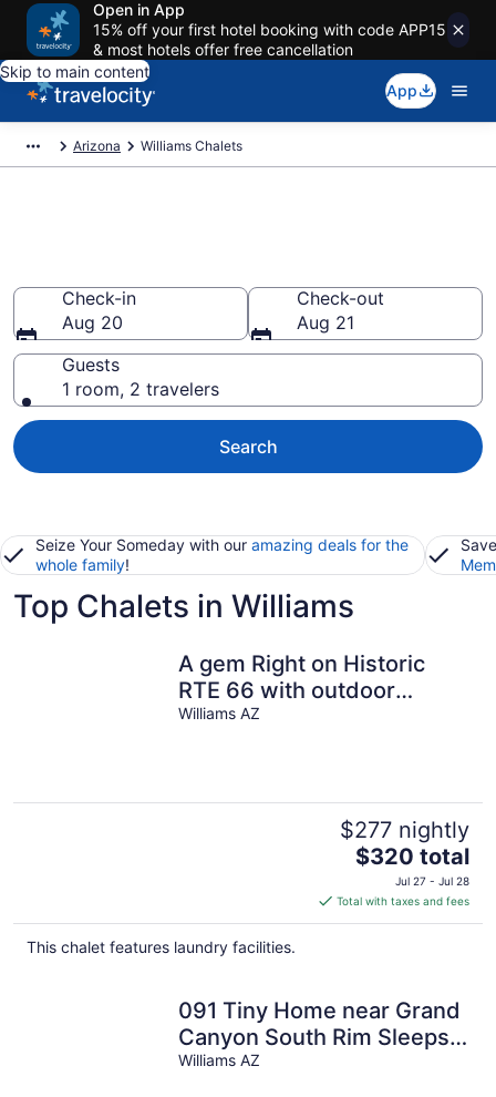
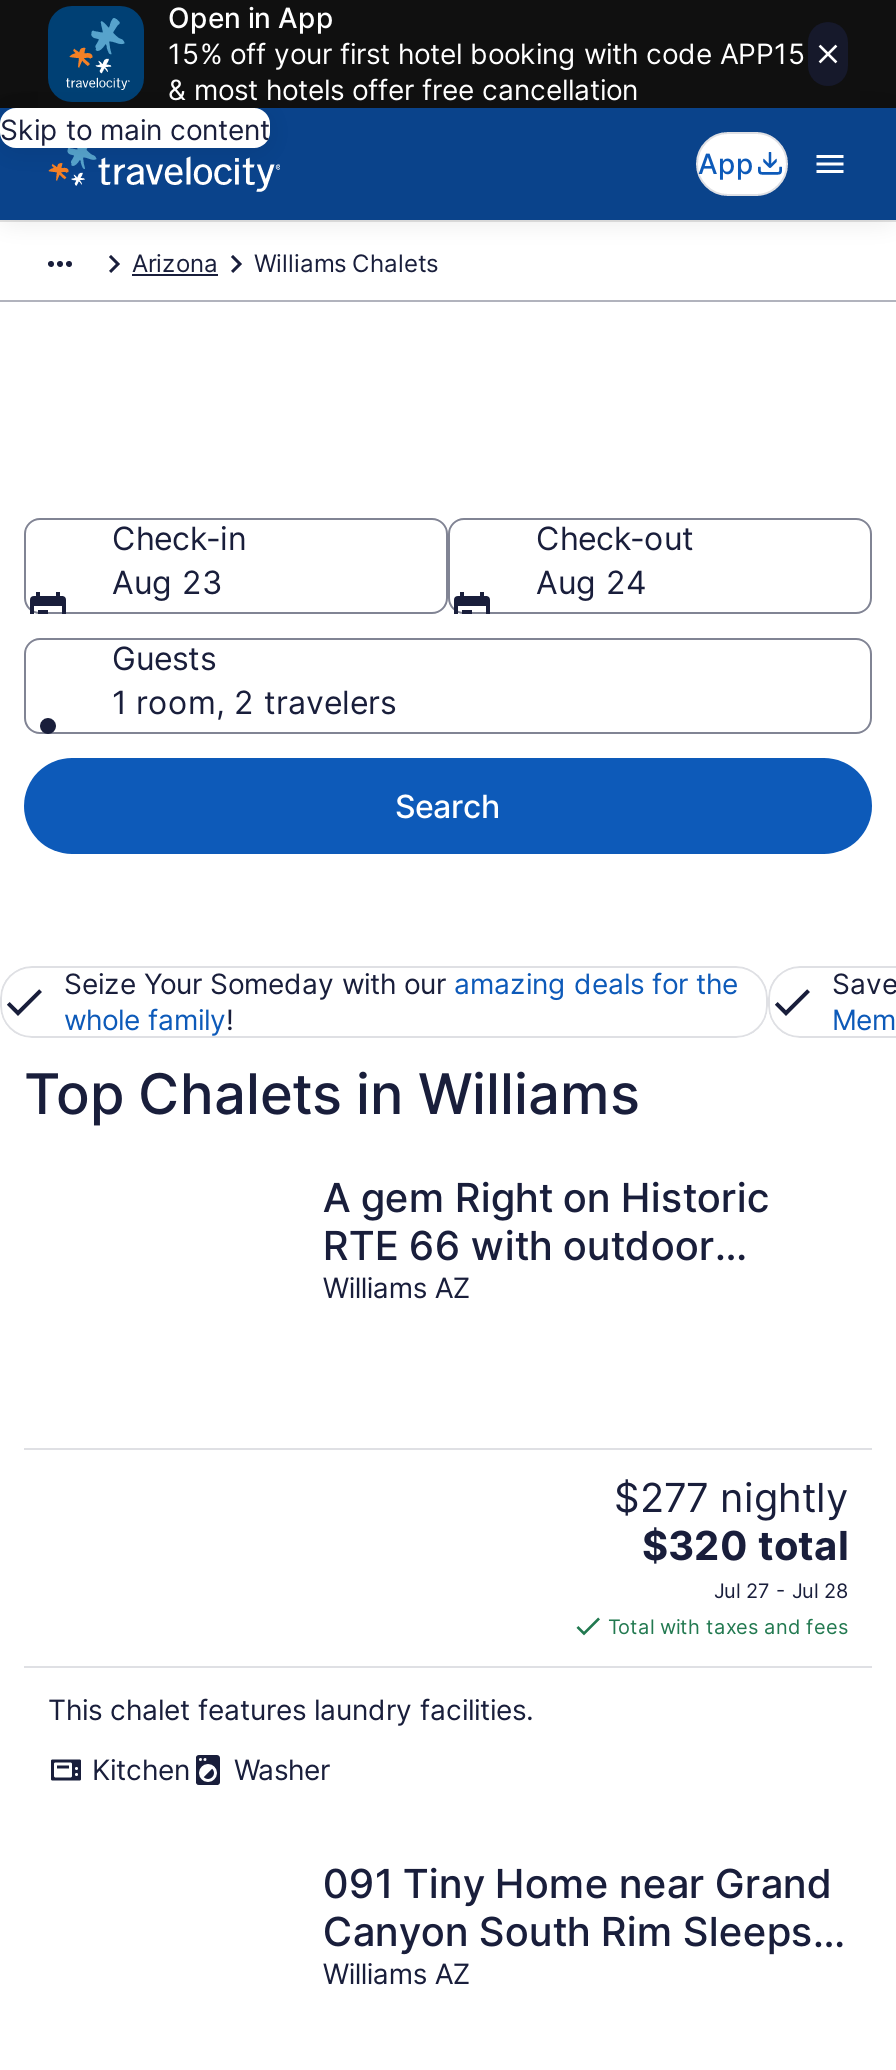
- Aug 20
+ Aug 23

- Aug 21
+ Aug 24

+ Kitchen
+ Washer
